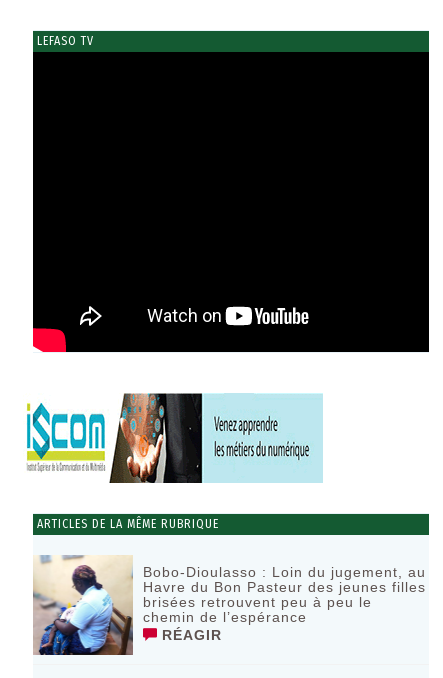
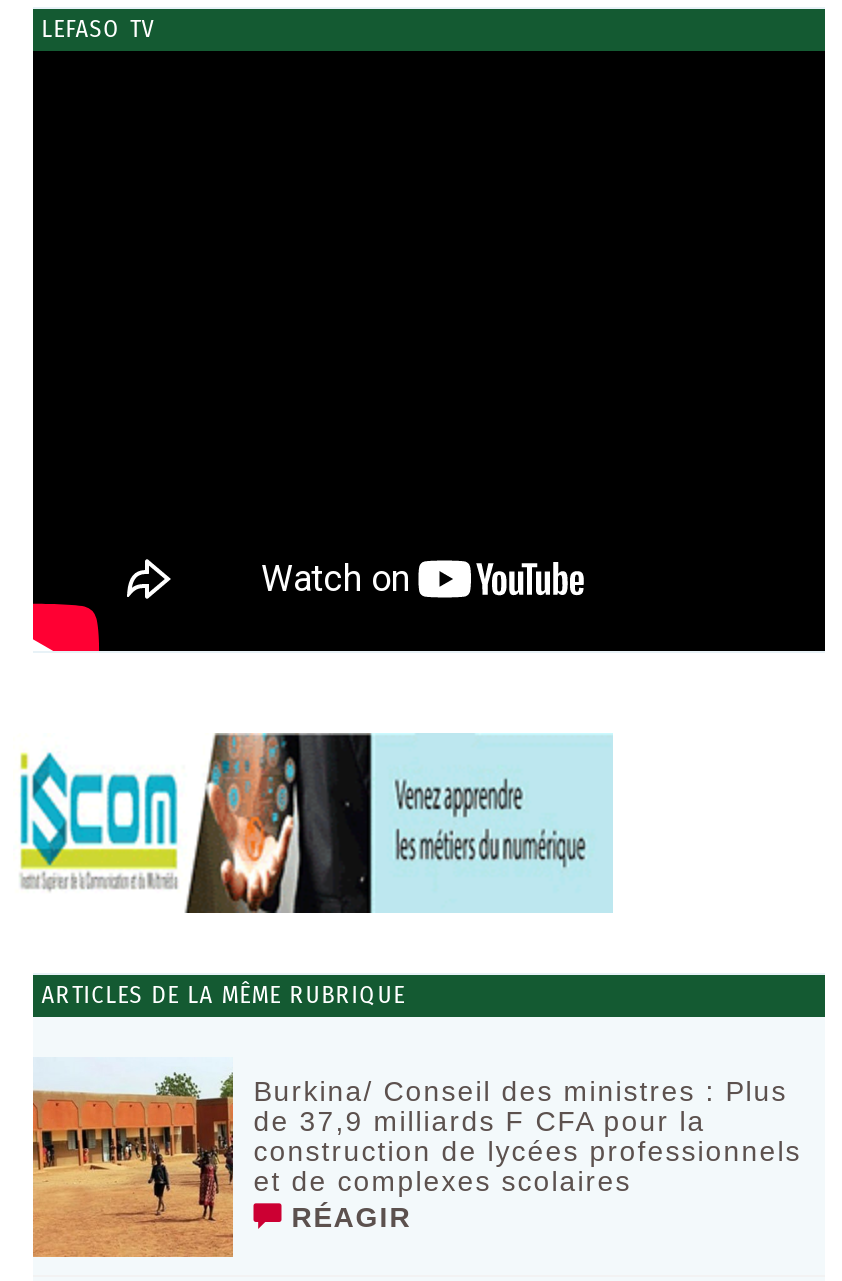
- [image]
- Bobo-Dioulasso : Loin du jugement, au
- Havre du Bon Pasteur des jeunes filles
- brisées retrouvent peu à peu le
- chemin de l’espérance
+ [image]
+ Burkina/ Conseil des ministres : Plus
+ de 37,9 milliards F CFA pour la
+ construction de lycées professionnels
+ et de complexes scolaires
